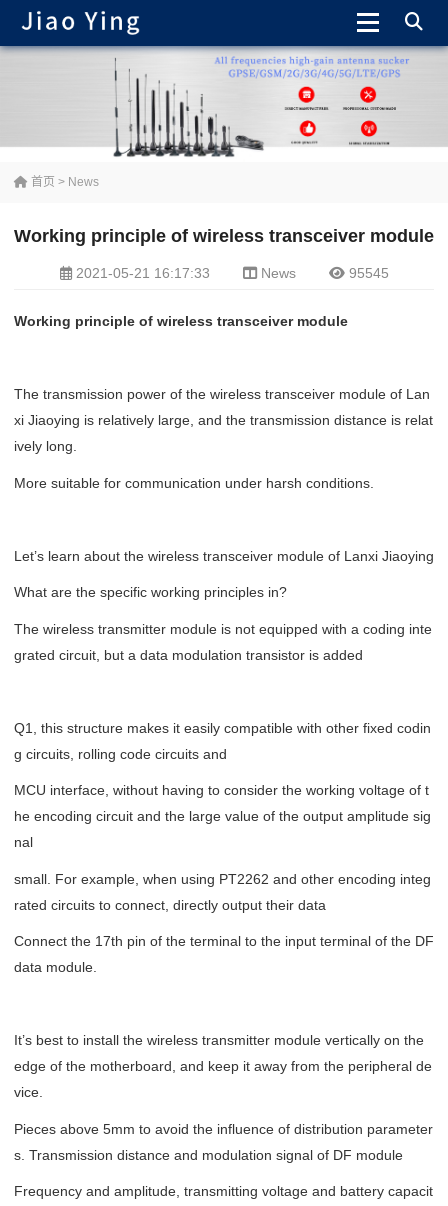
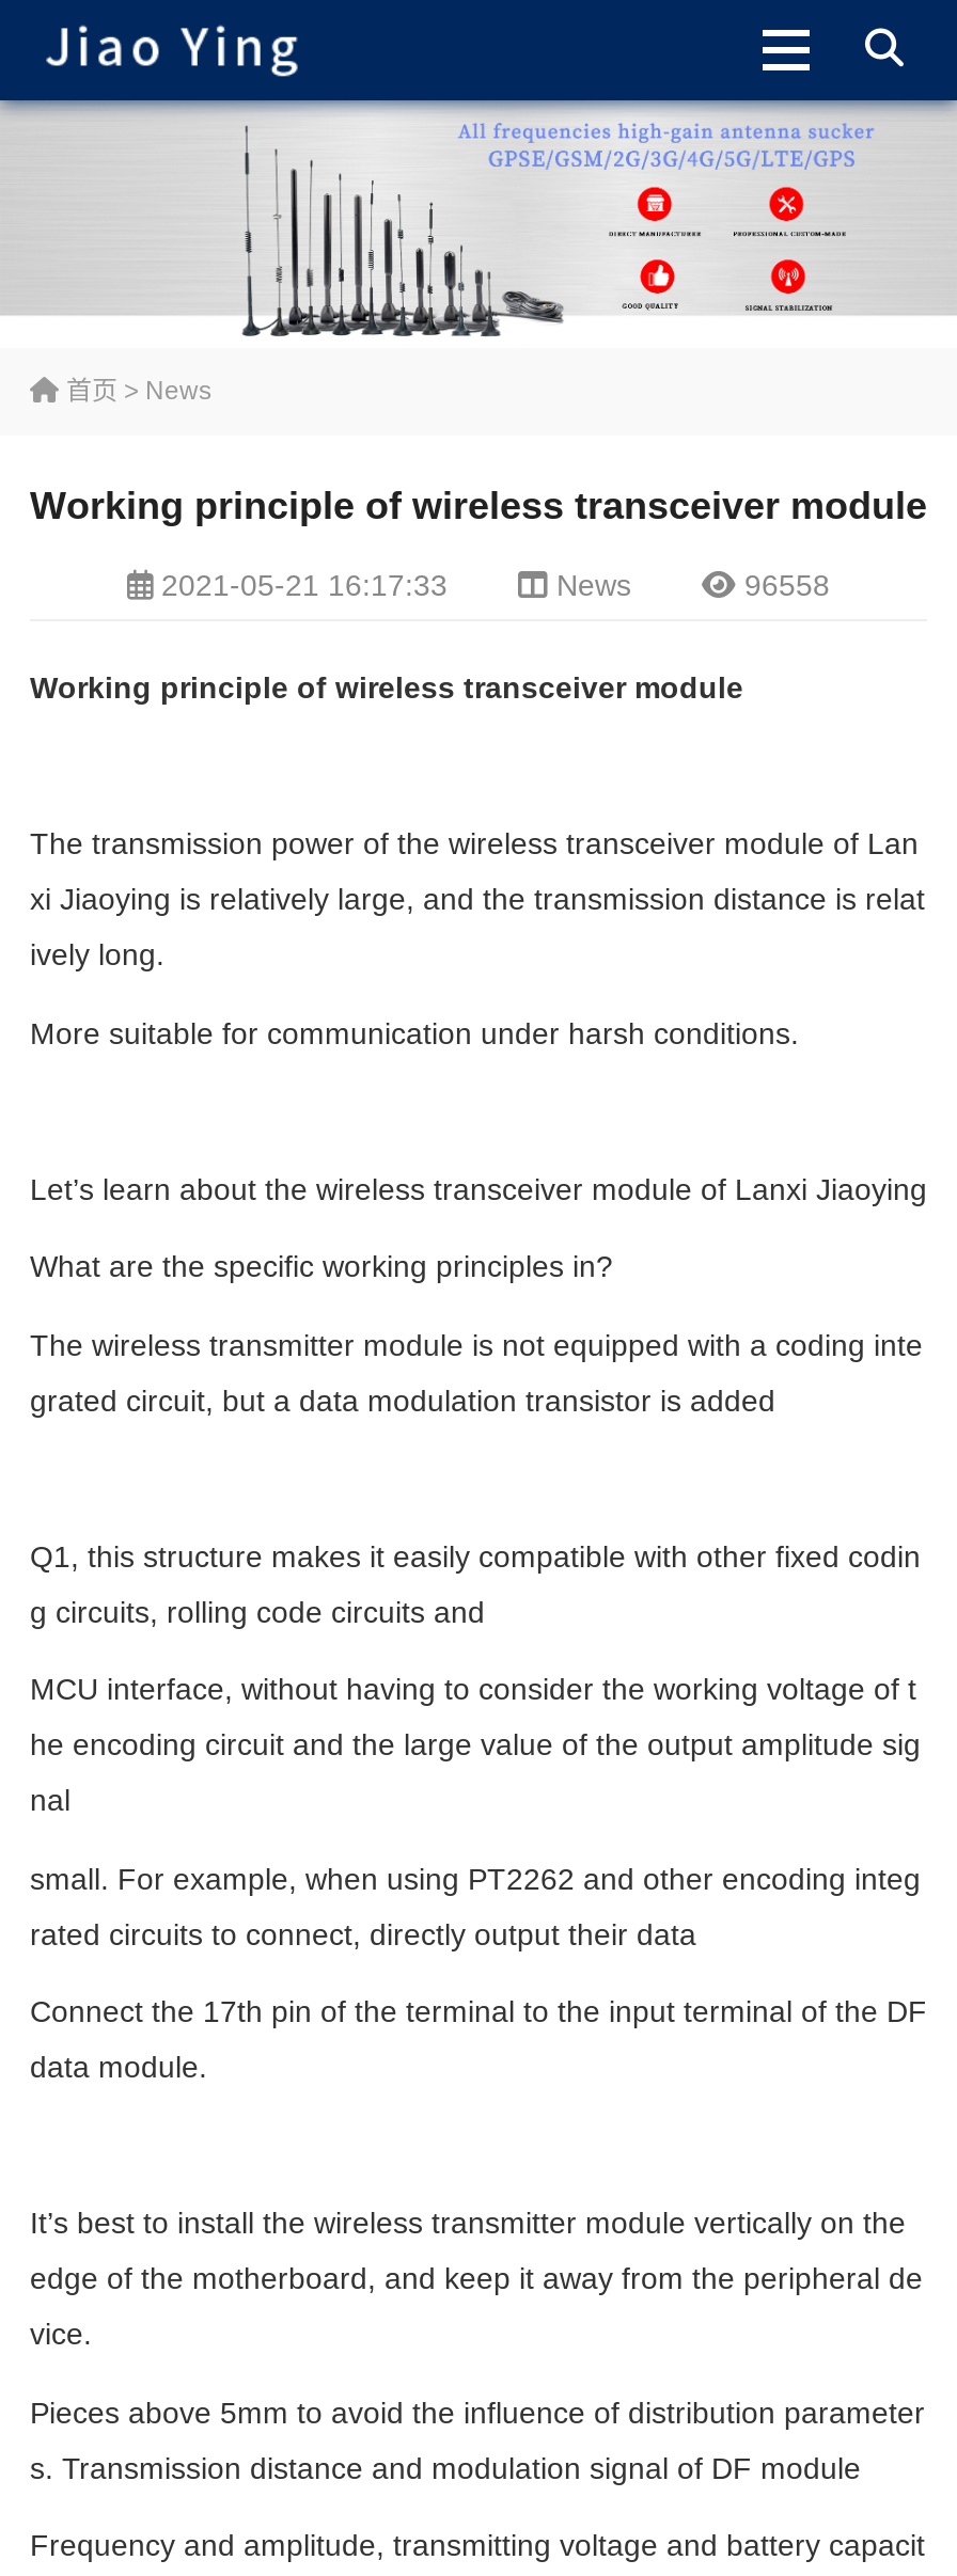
- 95545
+ 96558
